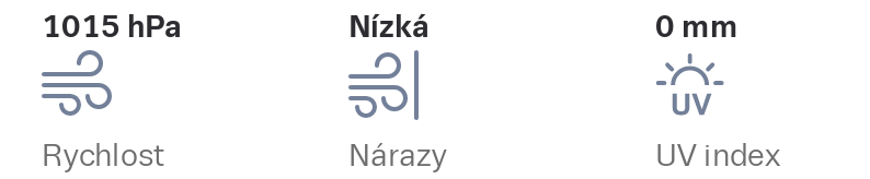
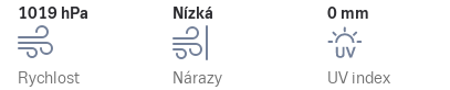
- 1015 hPa
+ 1019 hPa
